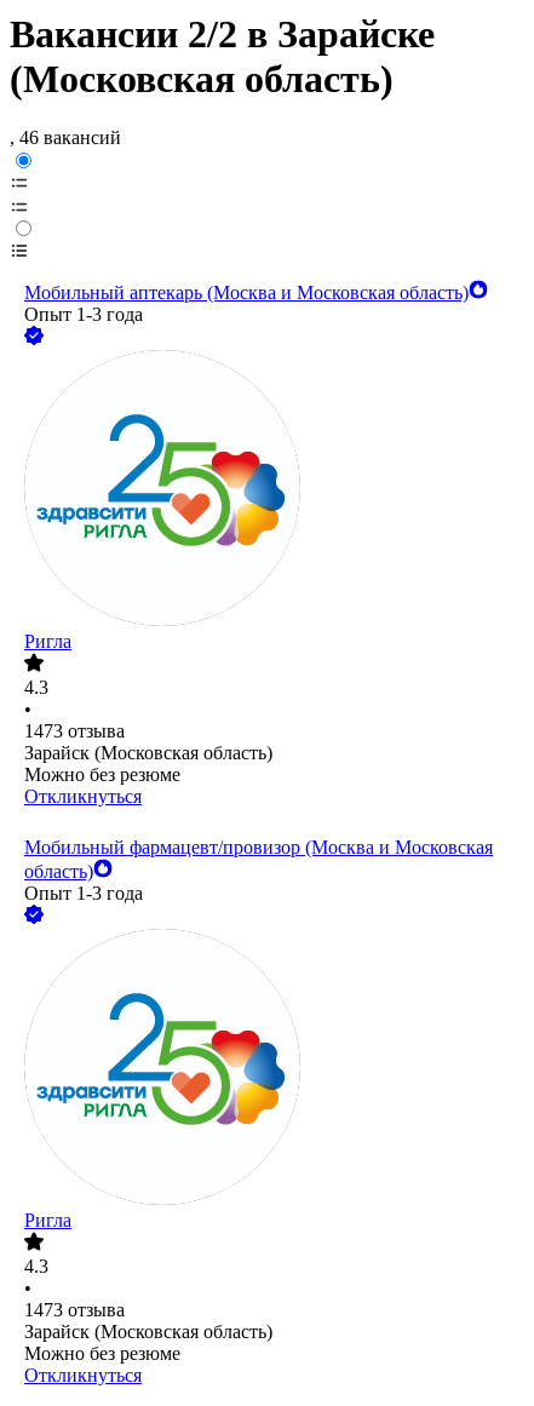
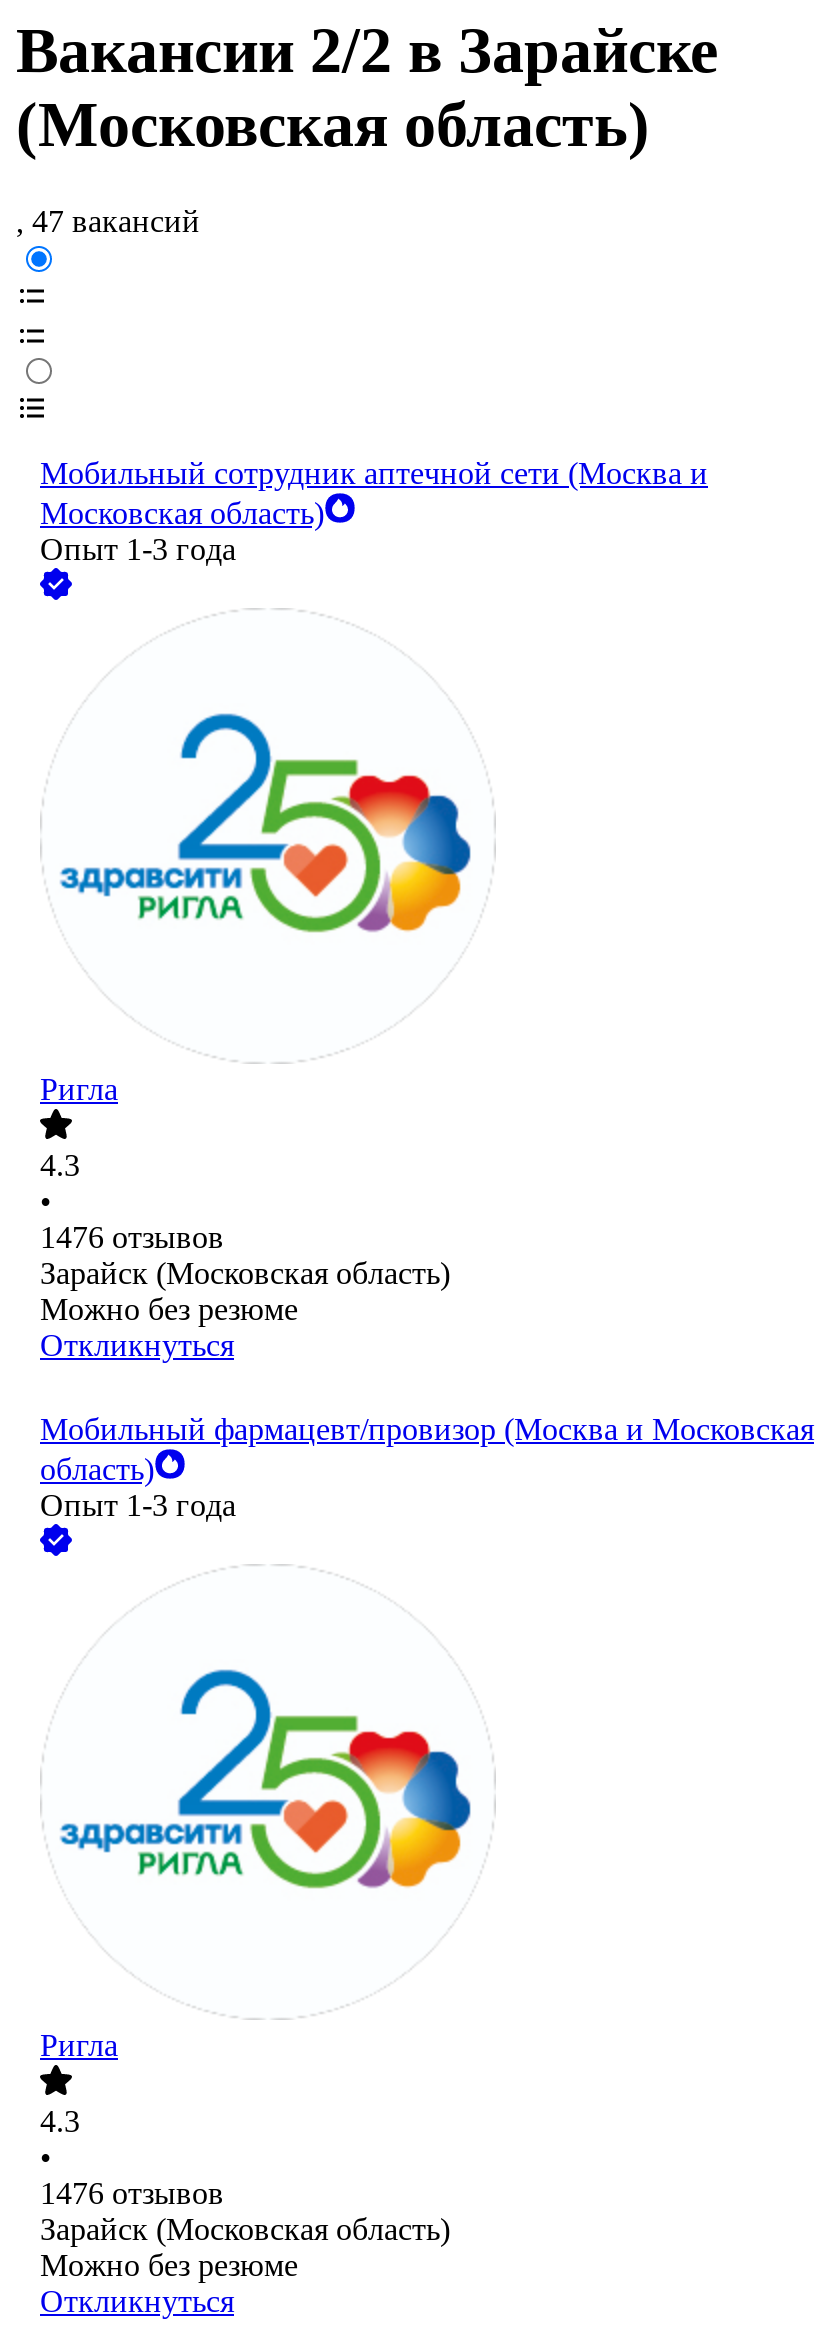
- , 46 вакансий
+ , 47 вакансий

- Мобильный аптекарь (Москва и Московская область)
+ Мобильный сотрудник аптечной сети (Москва и
+ Московская область)

- 1473 отзыва
+ 1476 отзывов

- 1473 отзыва
+ 1476 отзывов
